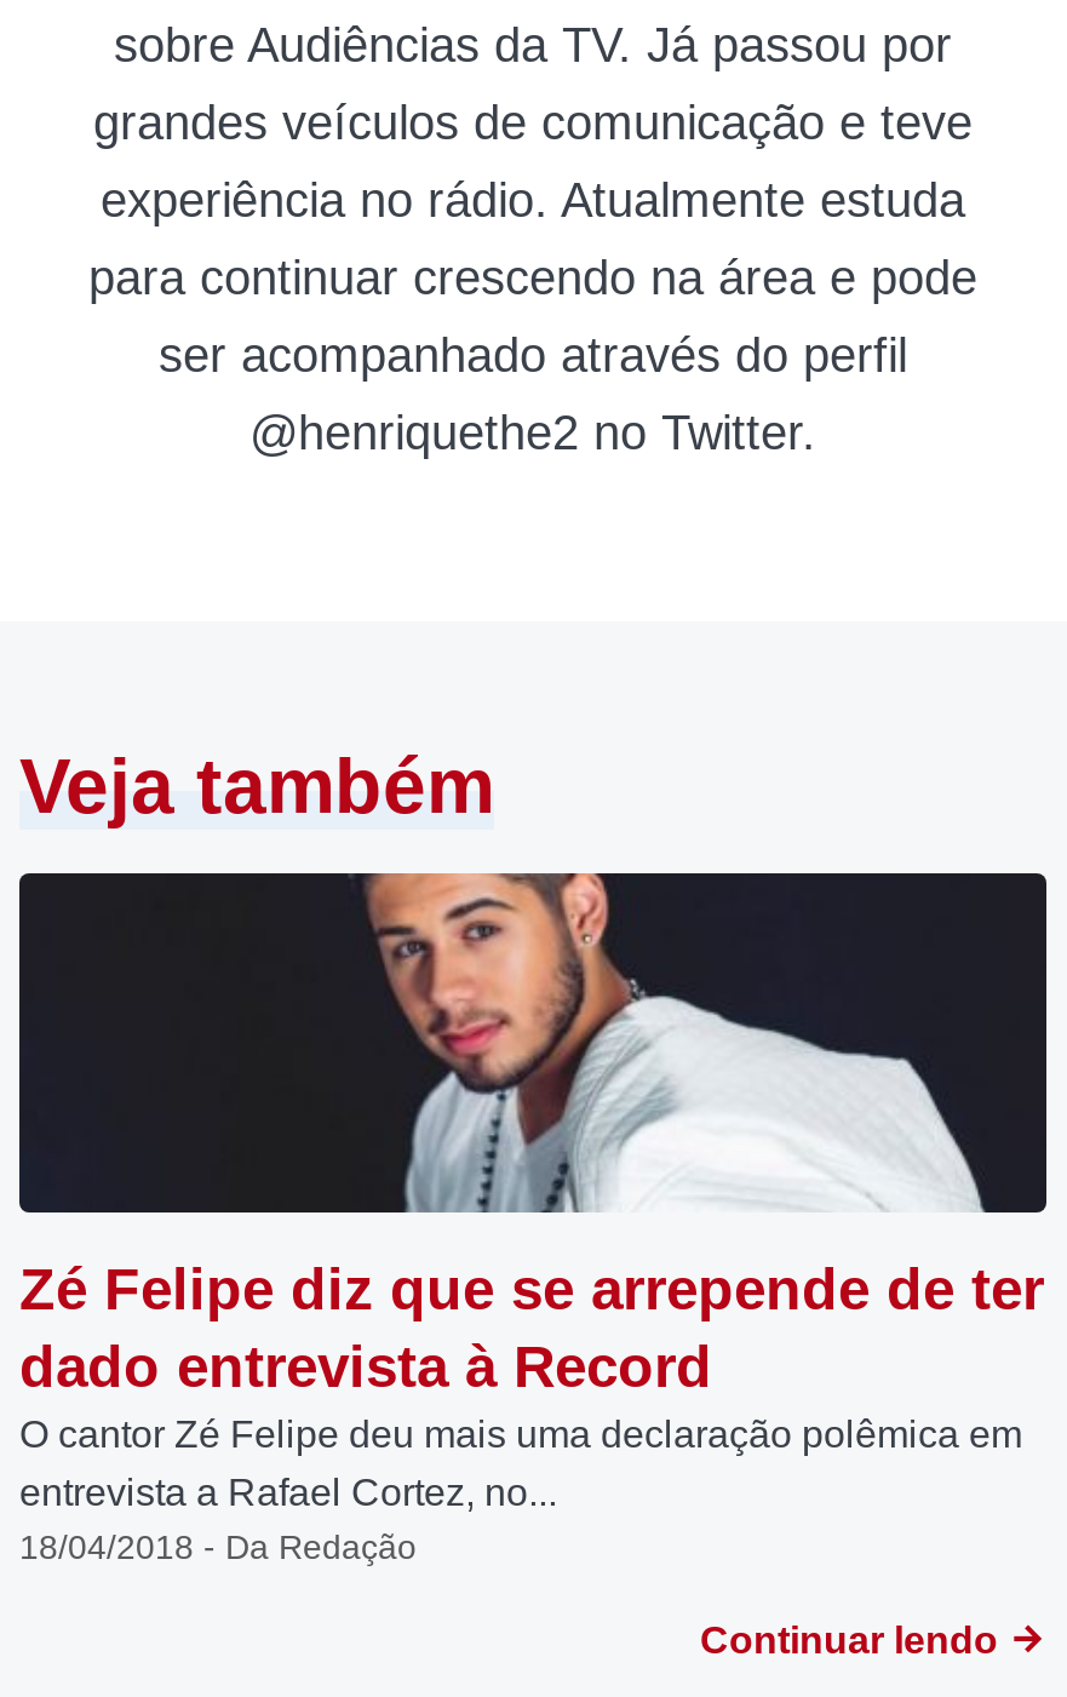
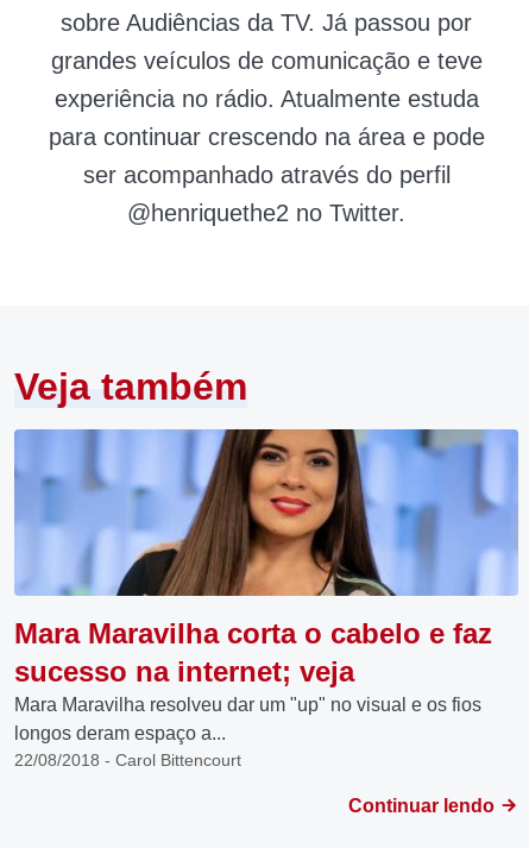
- [image]
- Zé Felipe diz que se arrepende de ter
- dado entrevista à Record
- O cantor Zé Felipe deu mais uma declaração polêmica em
- entrevista a Rafael Cortez, no...
- 18/04/2018 - Da Redação
+ [image]
+ Mara Maravilha corta o cabelo e faz
+ sucesso na internet; veja
+ Mara Maravilha resolveu dar um "up" no visual e os fios
+ longos deram espaço a...
+ 22/08/2018 - Carol Bittencourt
